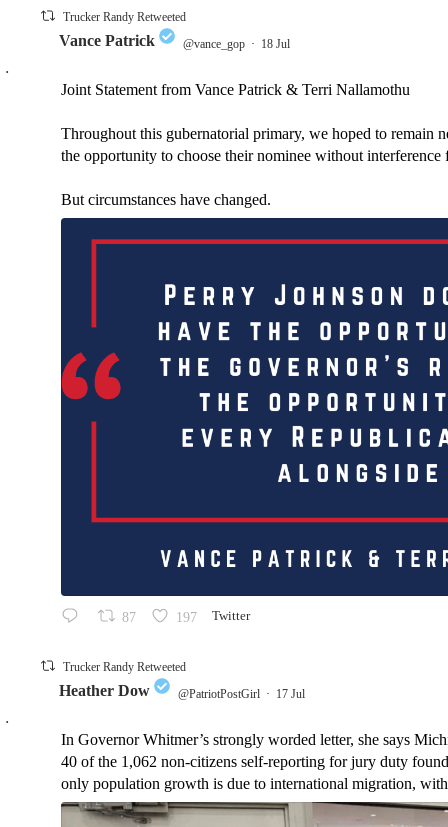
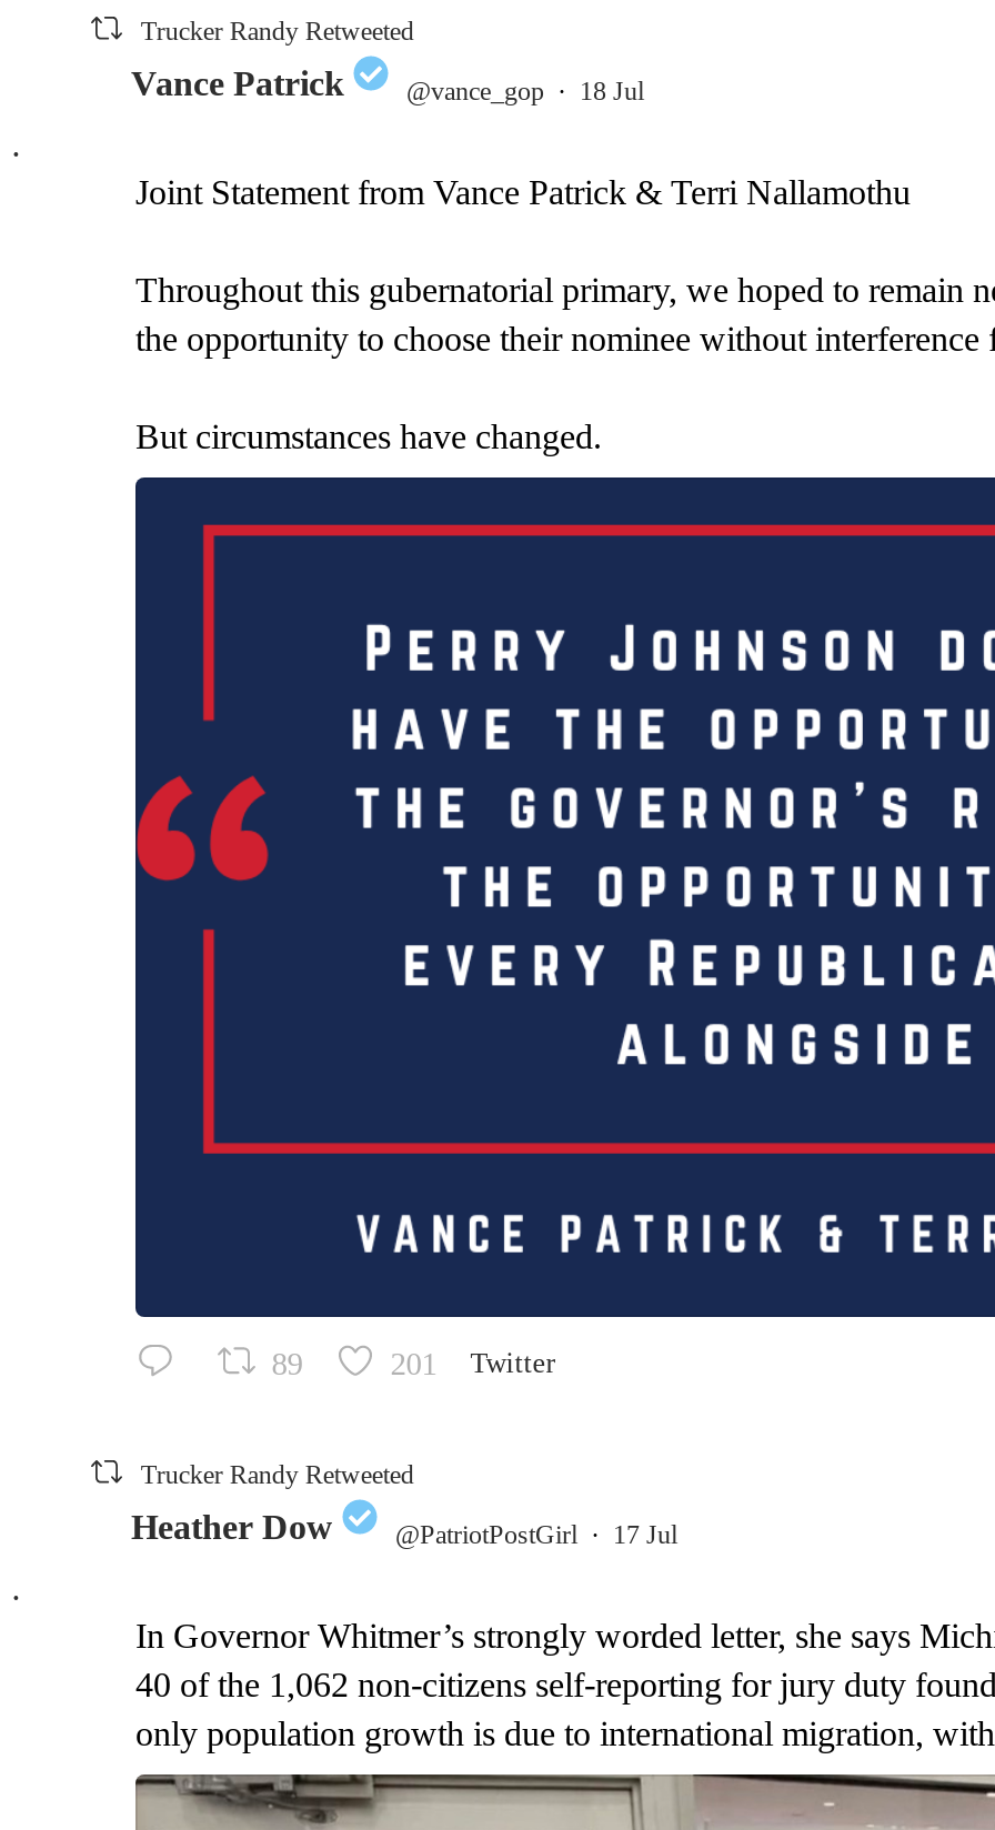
- 87
+ 89

- 197 Twitter
+ 201 Twitter
